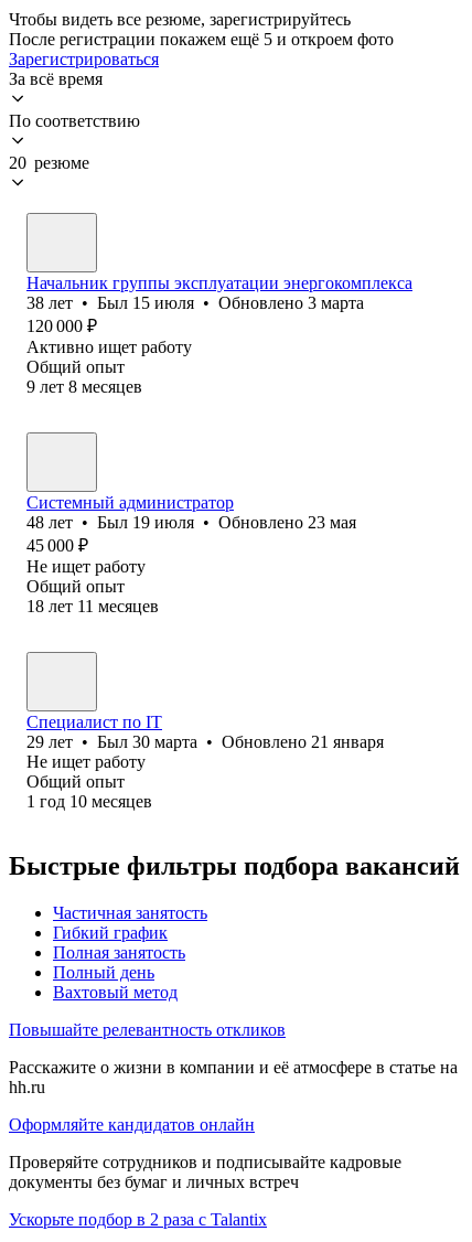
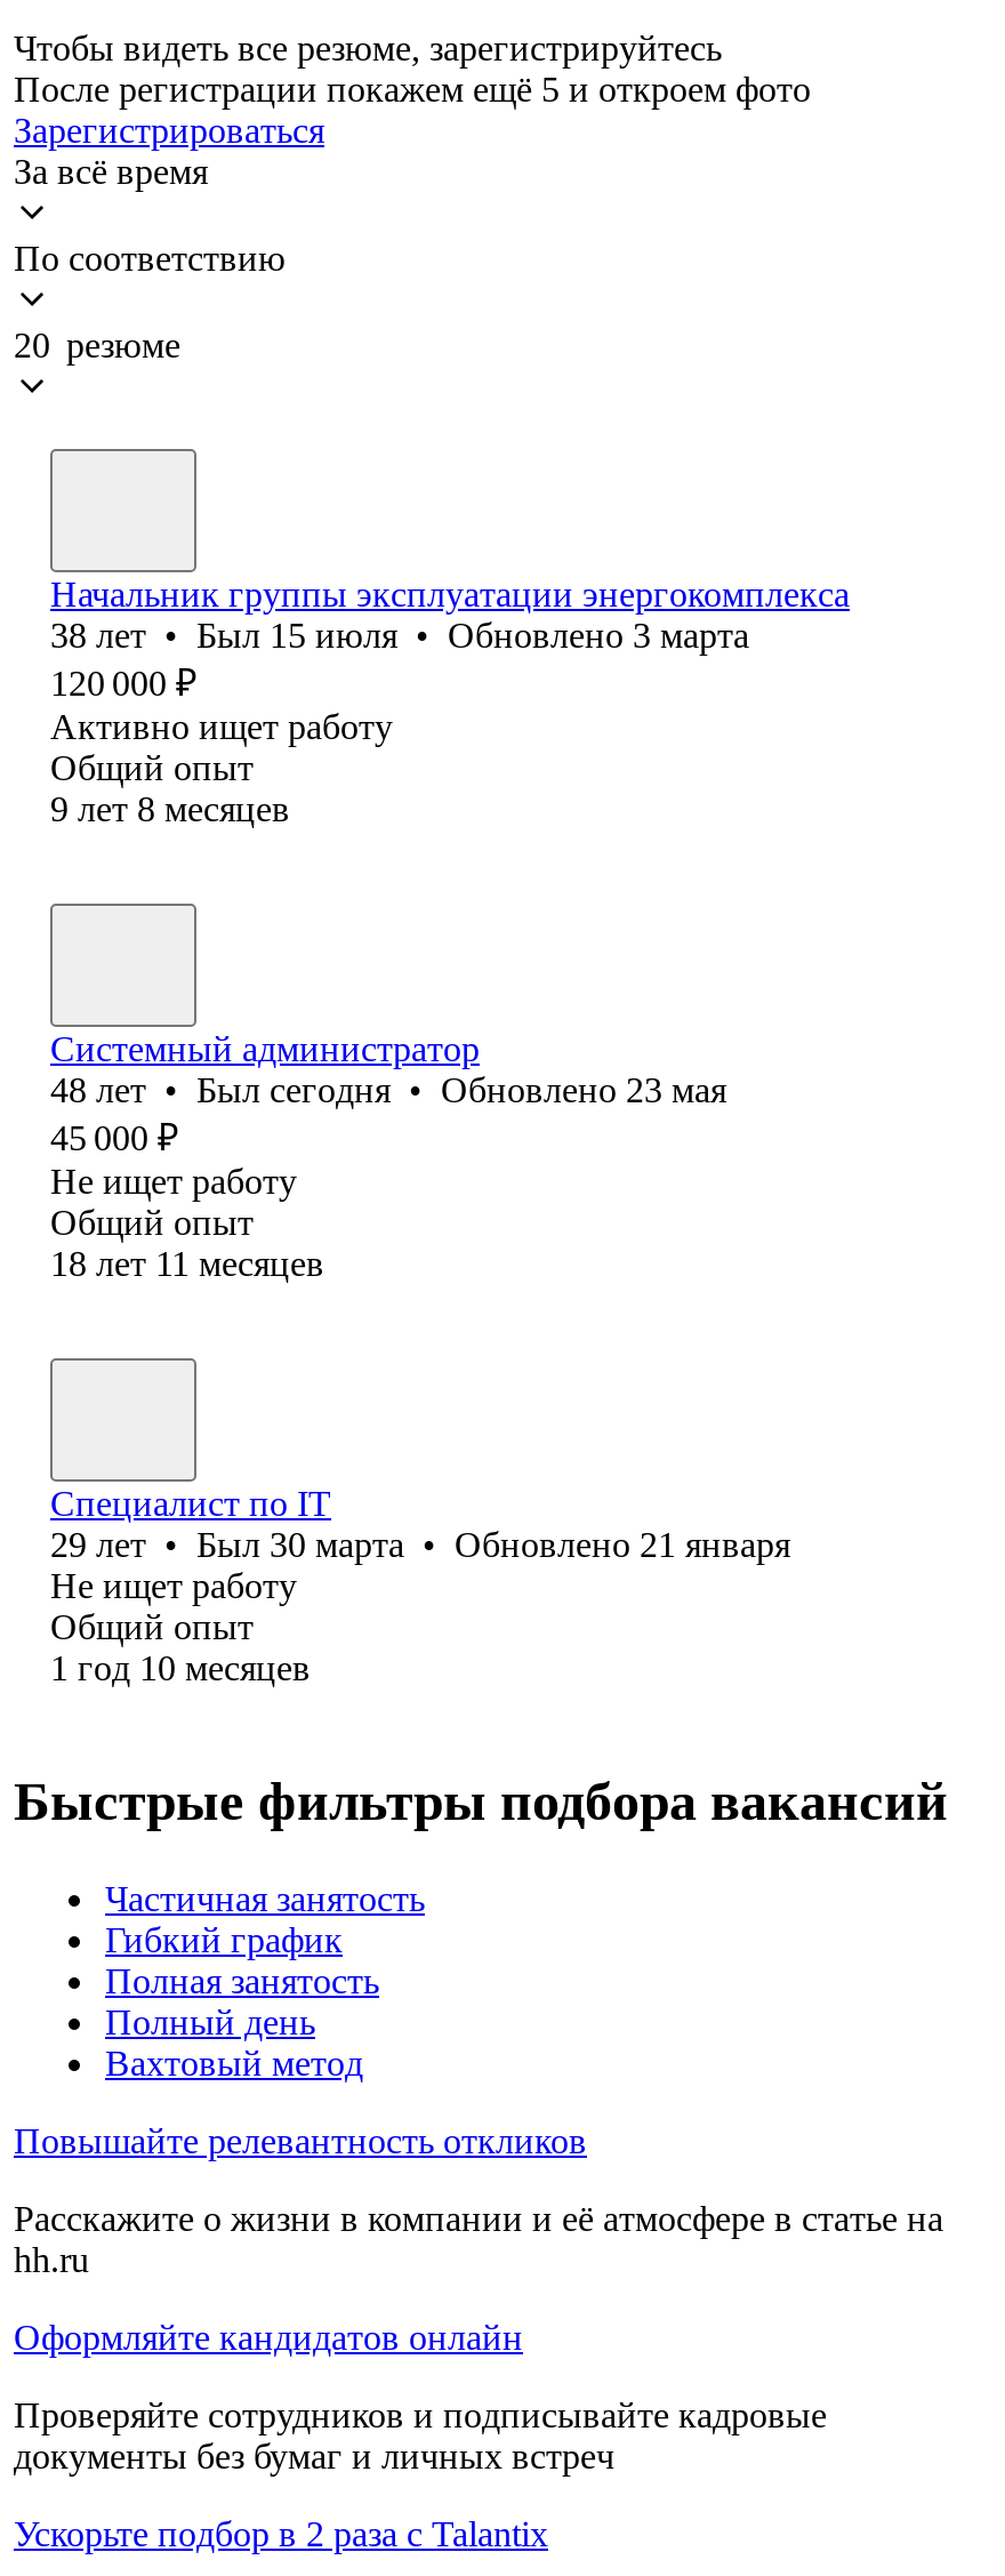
- 48 лет • Был 19 июля • Обновлено 23 мая
+ 48 лет • Был сегодня • Обновлено 23 мая
